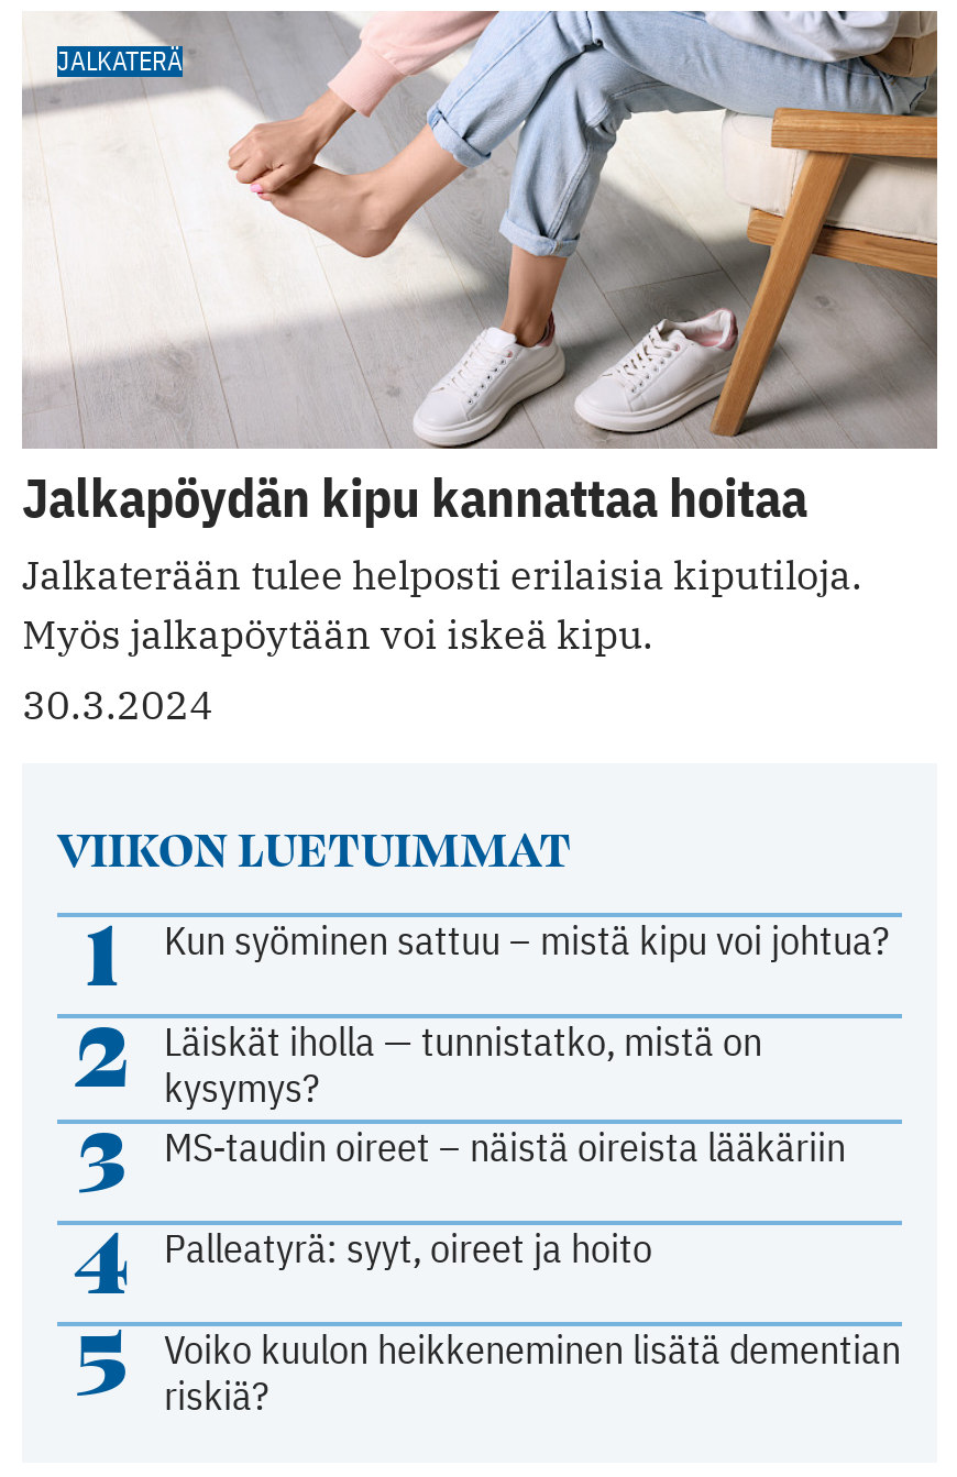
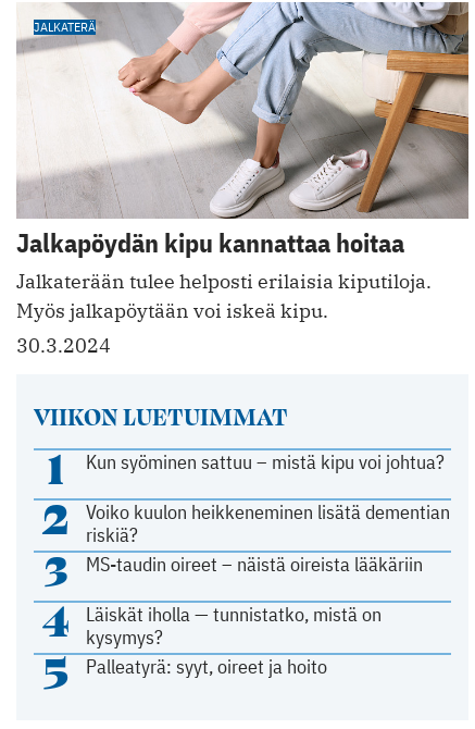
moved down: Läiskät iholla — tunnistatko, mistä on | kysymys?

moved down: Palleatyrä: syyt, oireet ja hoito

moved up: Voiko kuulon heikkeneminen lisätä dementian | riskiä?
